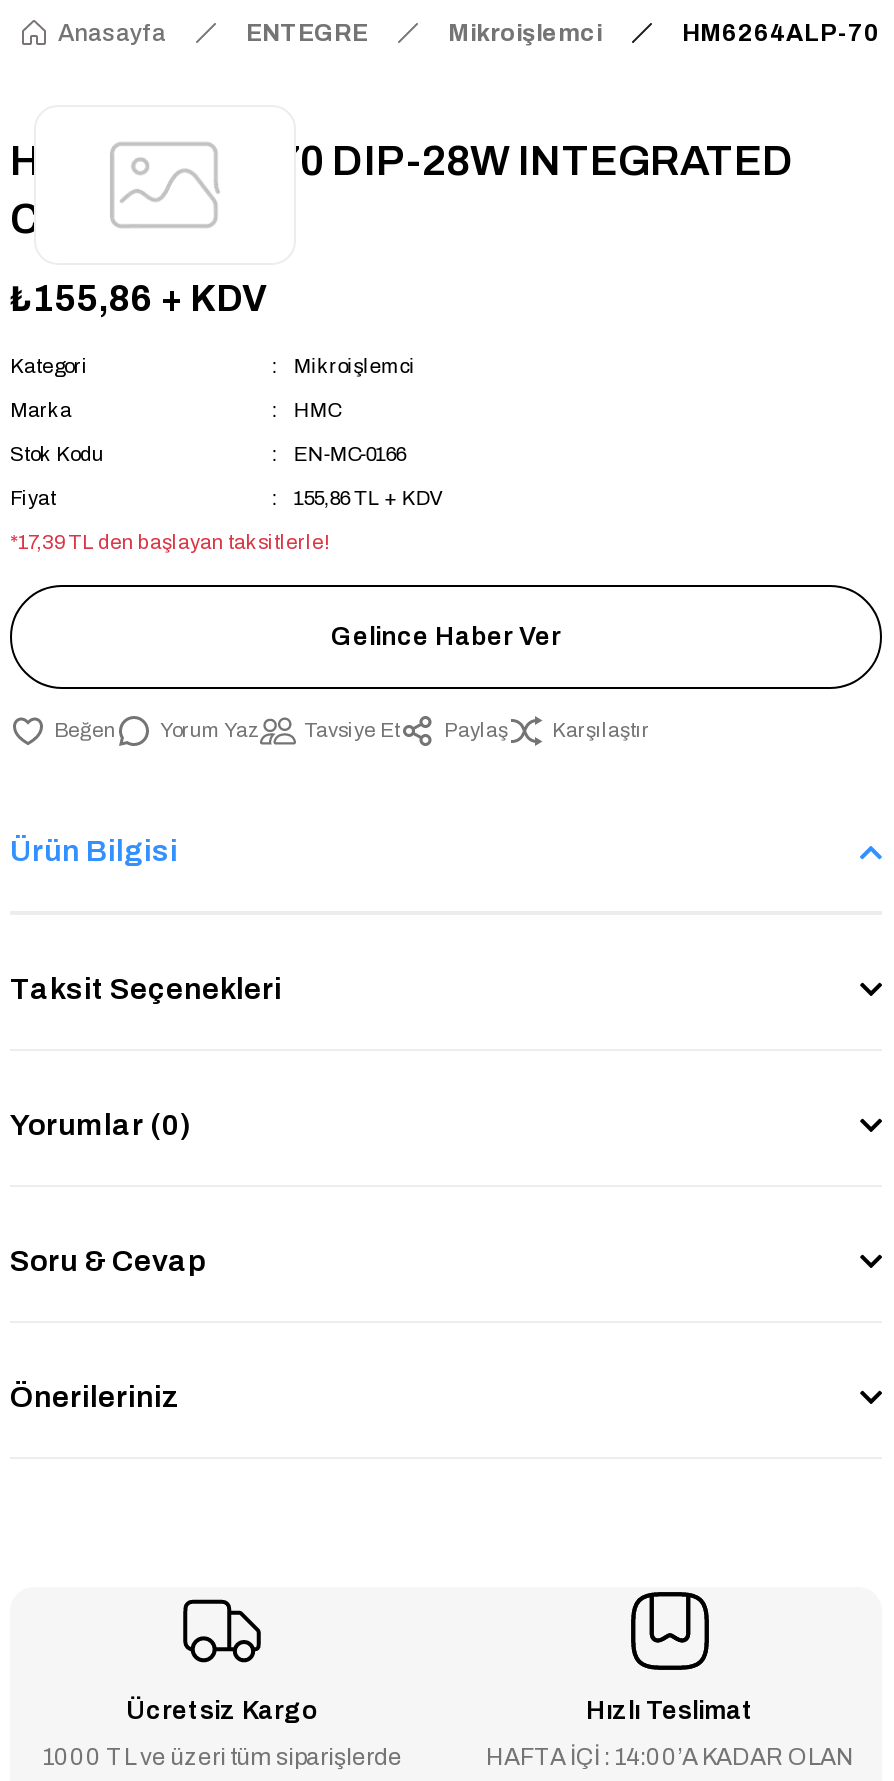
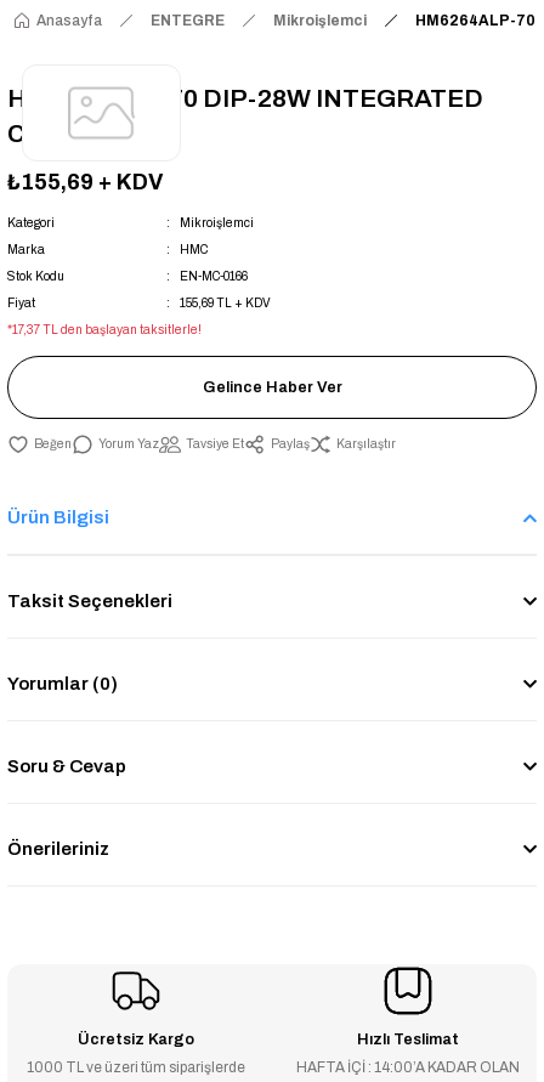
- ₺155,86 + KDV
+ ₺155,69 + KDV

- 155,86 TL + KDV
+ 155,69 TL + KDV

- *17,39 TL den başlayan taksitlerle!
+ *17,37 TL den başlayan taksitlerle!
